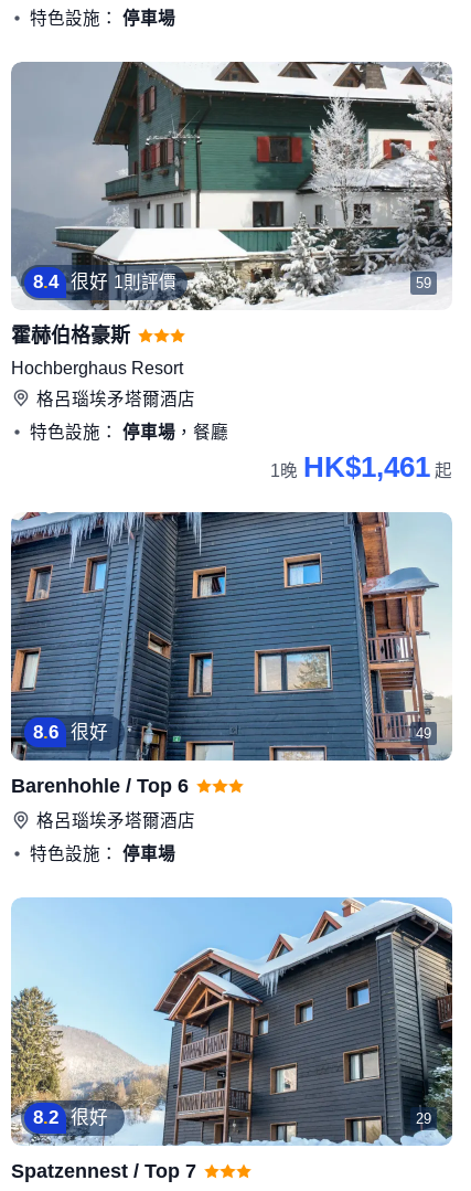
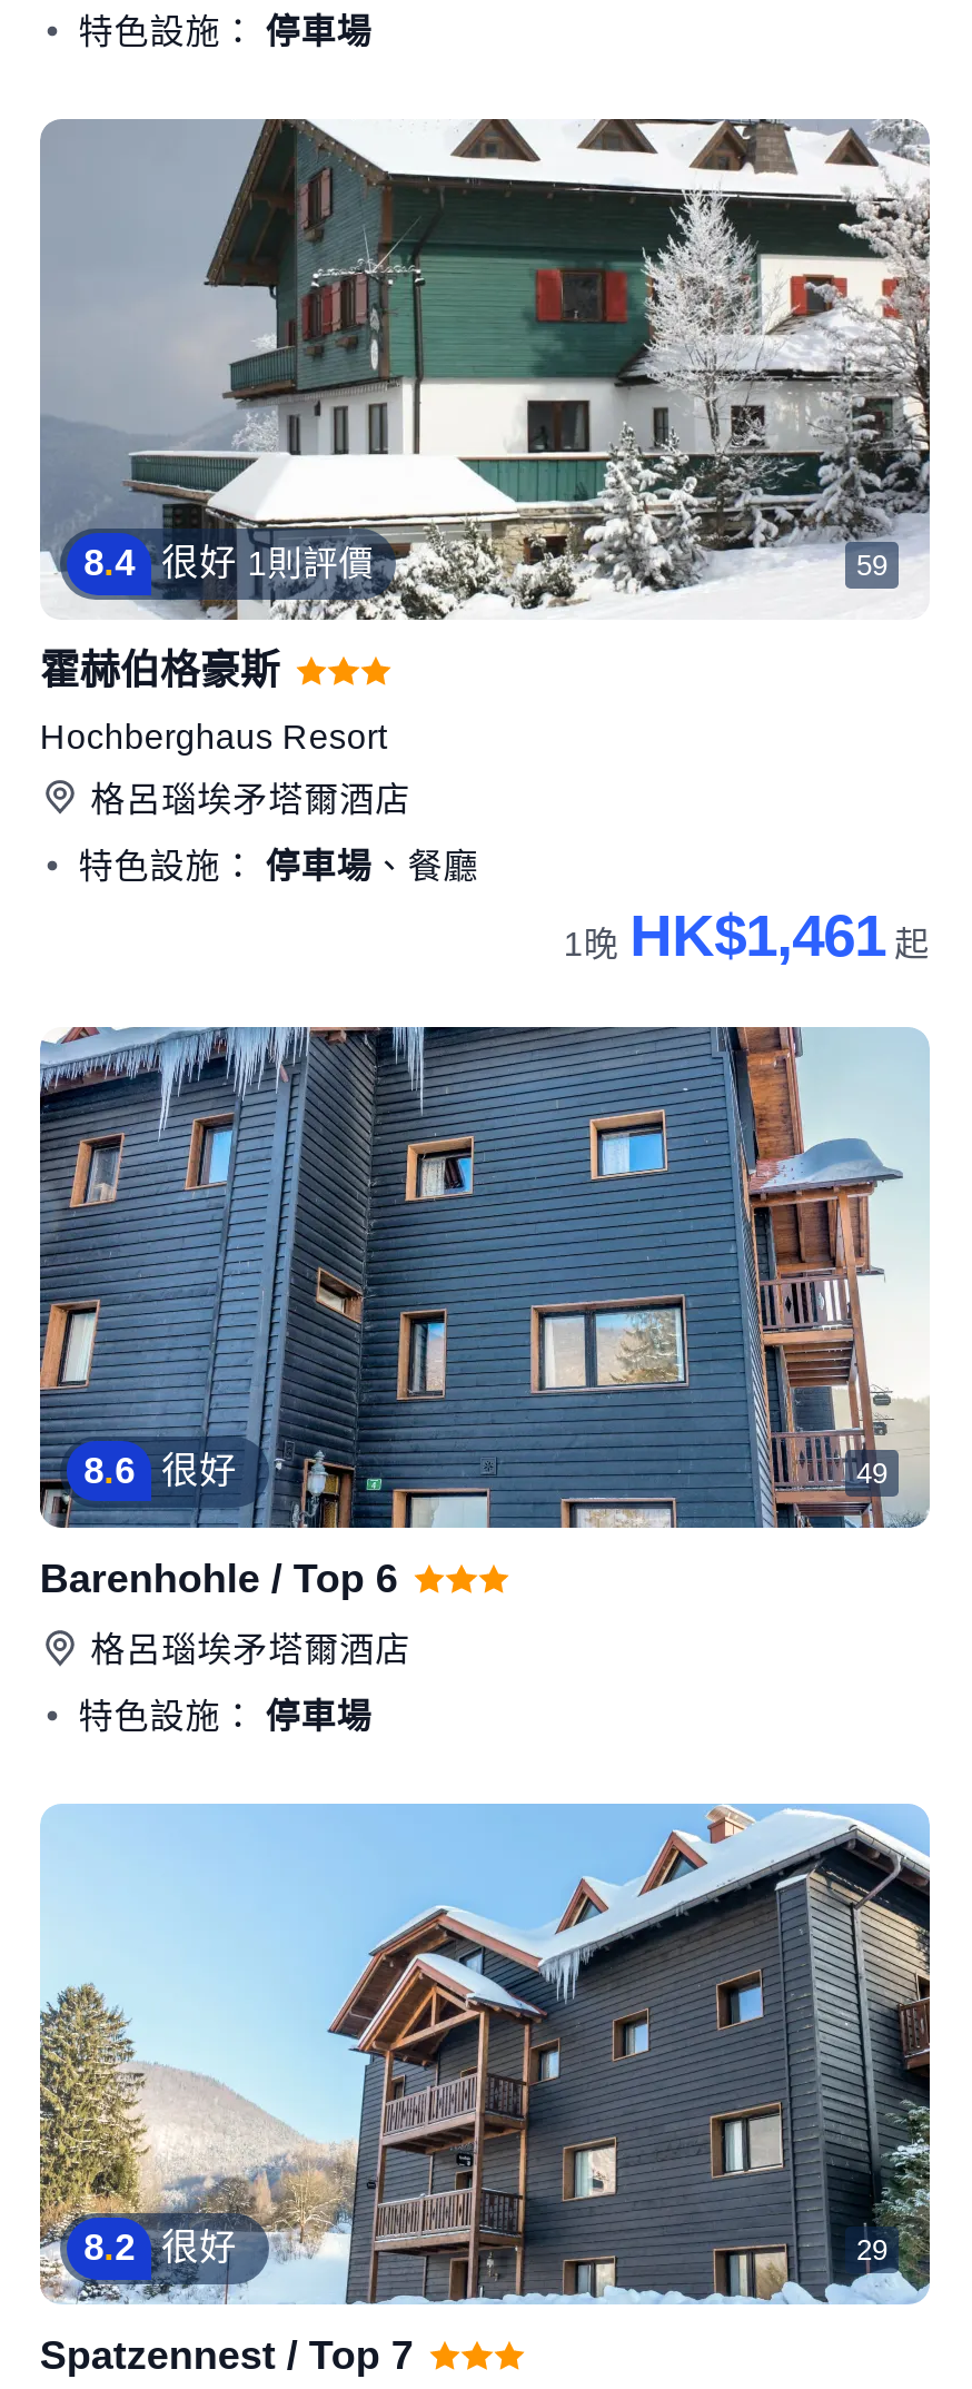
- 特色設施：停車場，餐廳
+ 特色設施：停車場、餐廳
